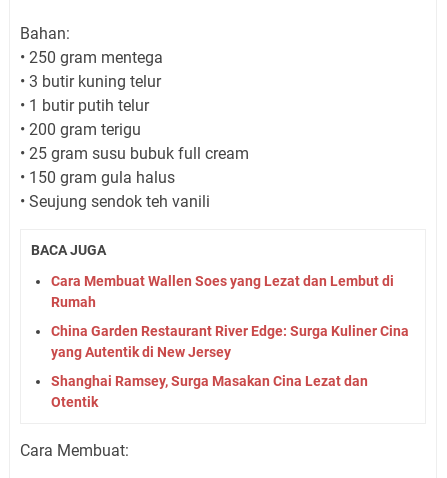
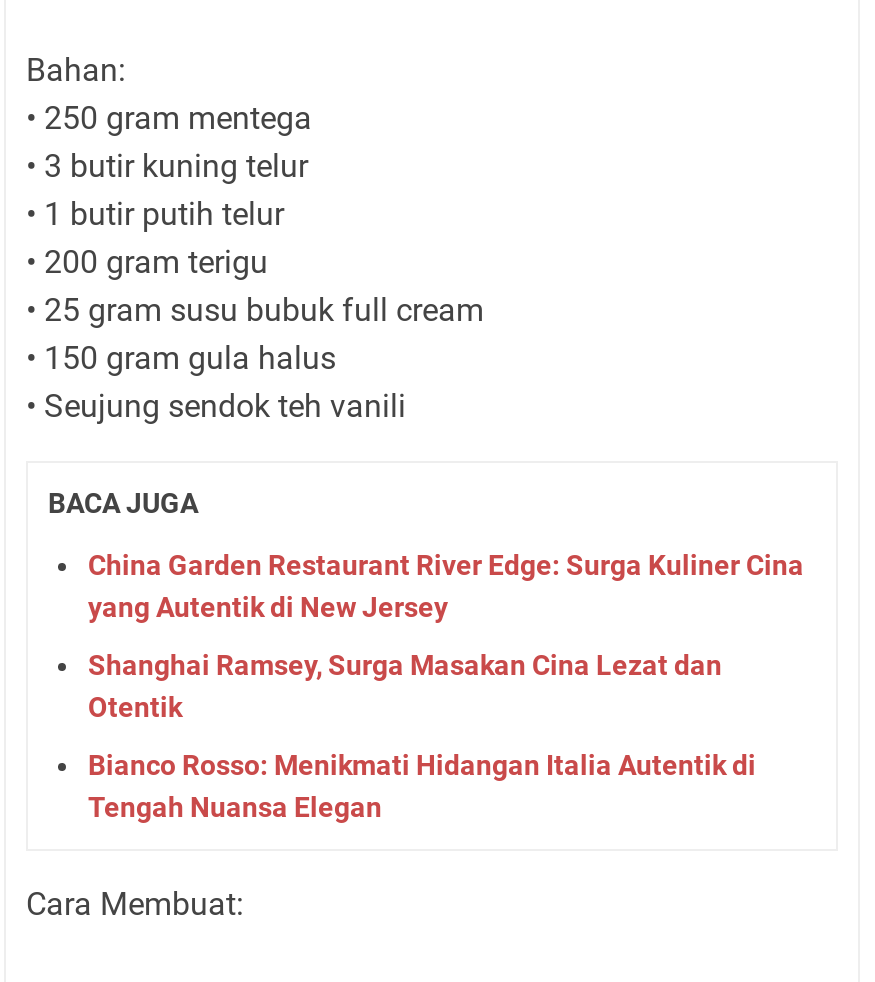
- Cara Membuat Wallen Soes yang Lezat dan Lembut di
- Rumah

moved up: China Garden Restaurant River Edge: Surga Kuliner Cina | yang Autentik di New Jersey | Shanghai Ramsey, Surga Masakan Cina Lezat dan | Otentik

+ Bianco Rosso: Menikmati Hidangan Italia Autentik di
+ Tengah Nuansa Elegan
